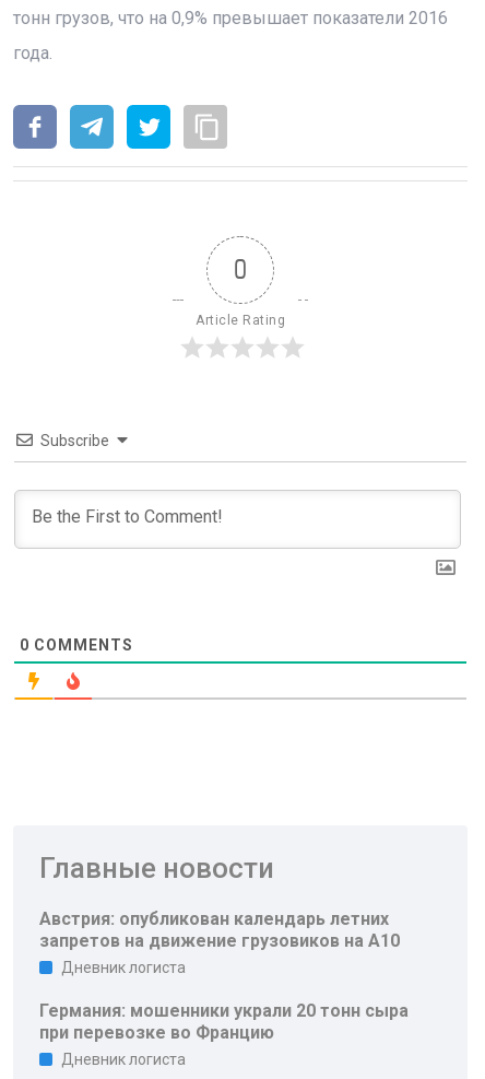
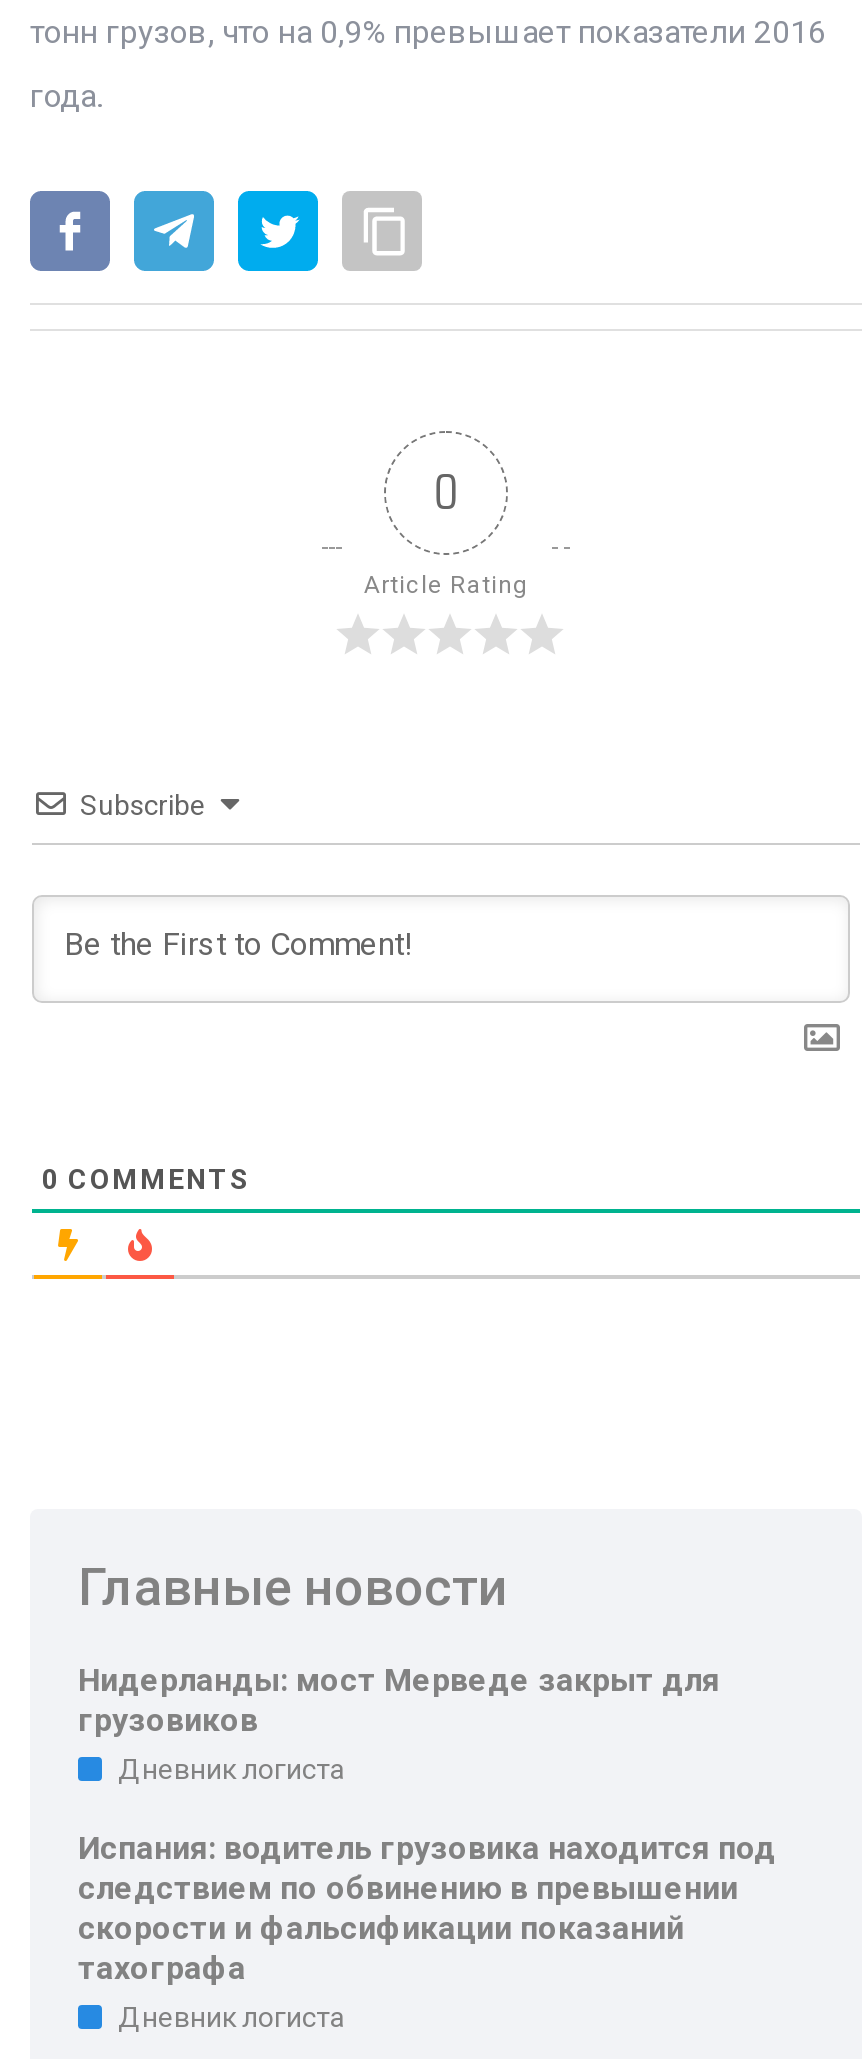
- Австрия: опубликован календарь летних
- запретов на движение грузовиков на А10
+ Нидерланды: мост Мерведе закрыт для
+ грузовиков

- Германия: мошенники украли 20 тонн сыра
- при перевозке во Францию
+ Испания: водитель грузовика находится под
+ следствием по обвинению в превышении
+ скорости и фальсификации показаний
+ тахографа
